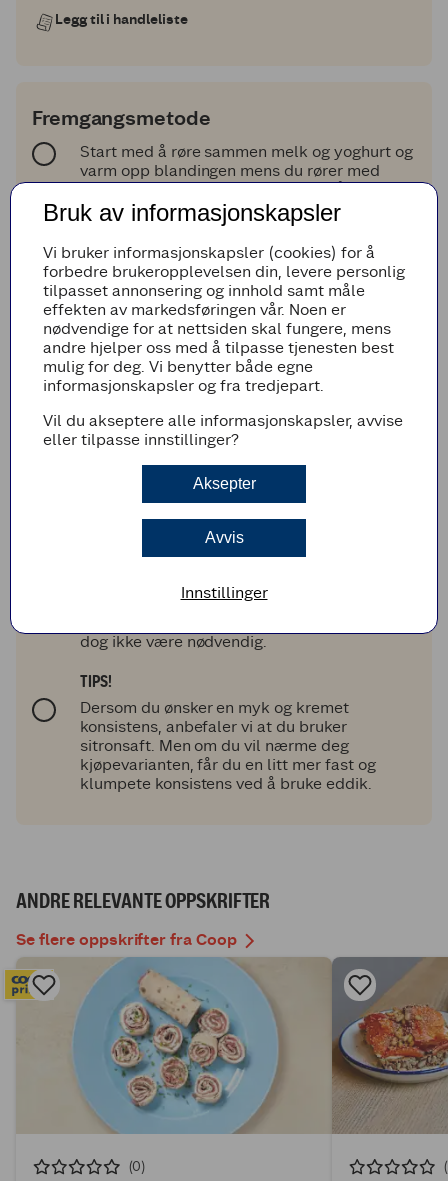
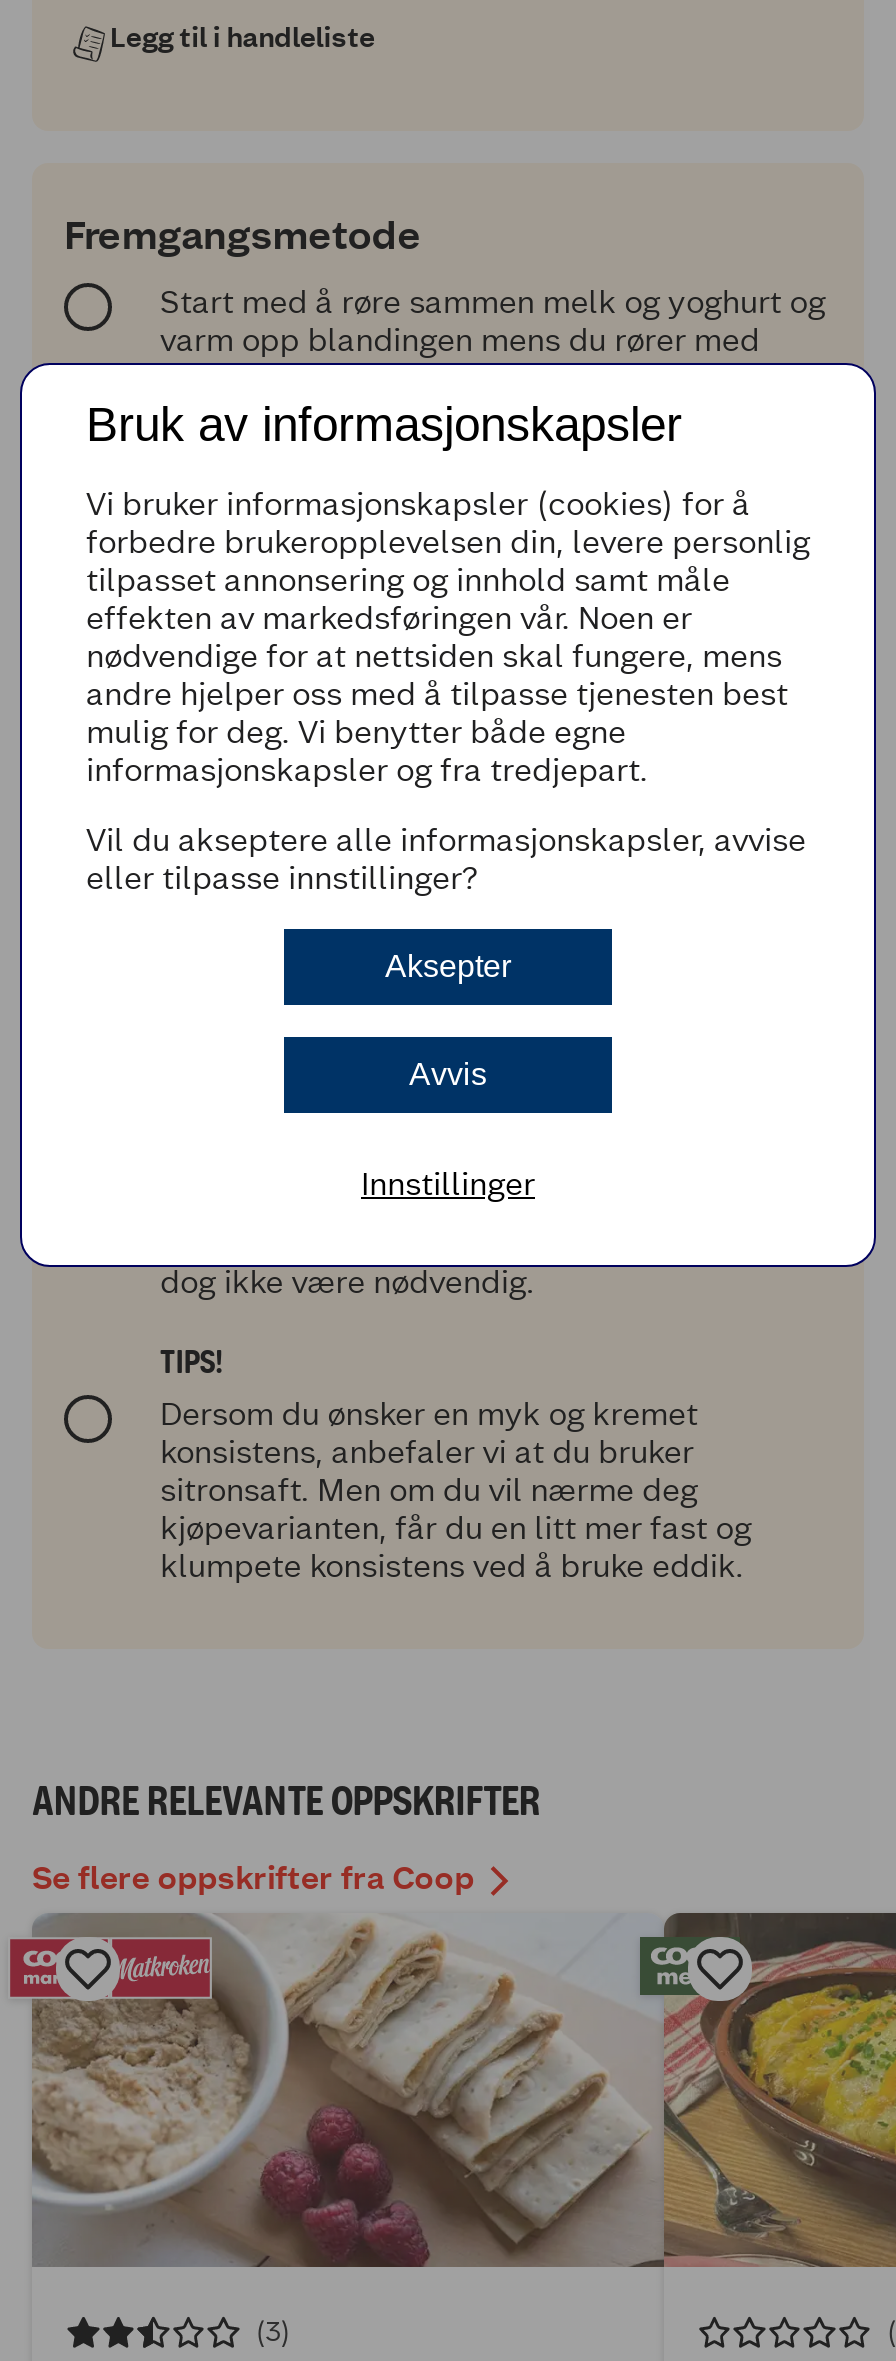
- [image]
- (0)
+ [image]
+ (3)
